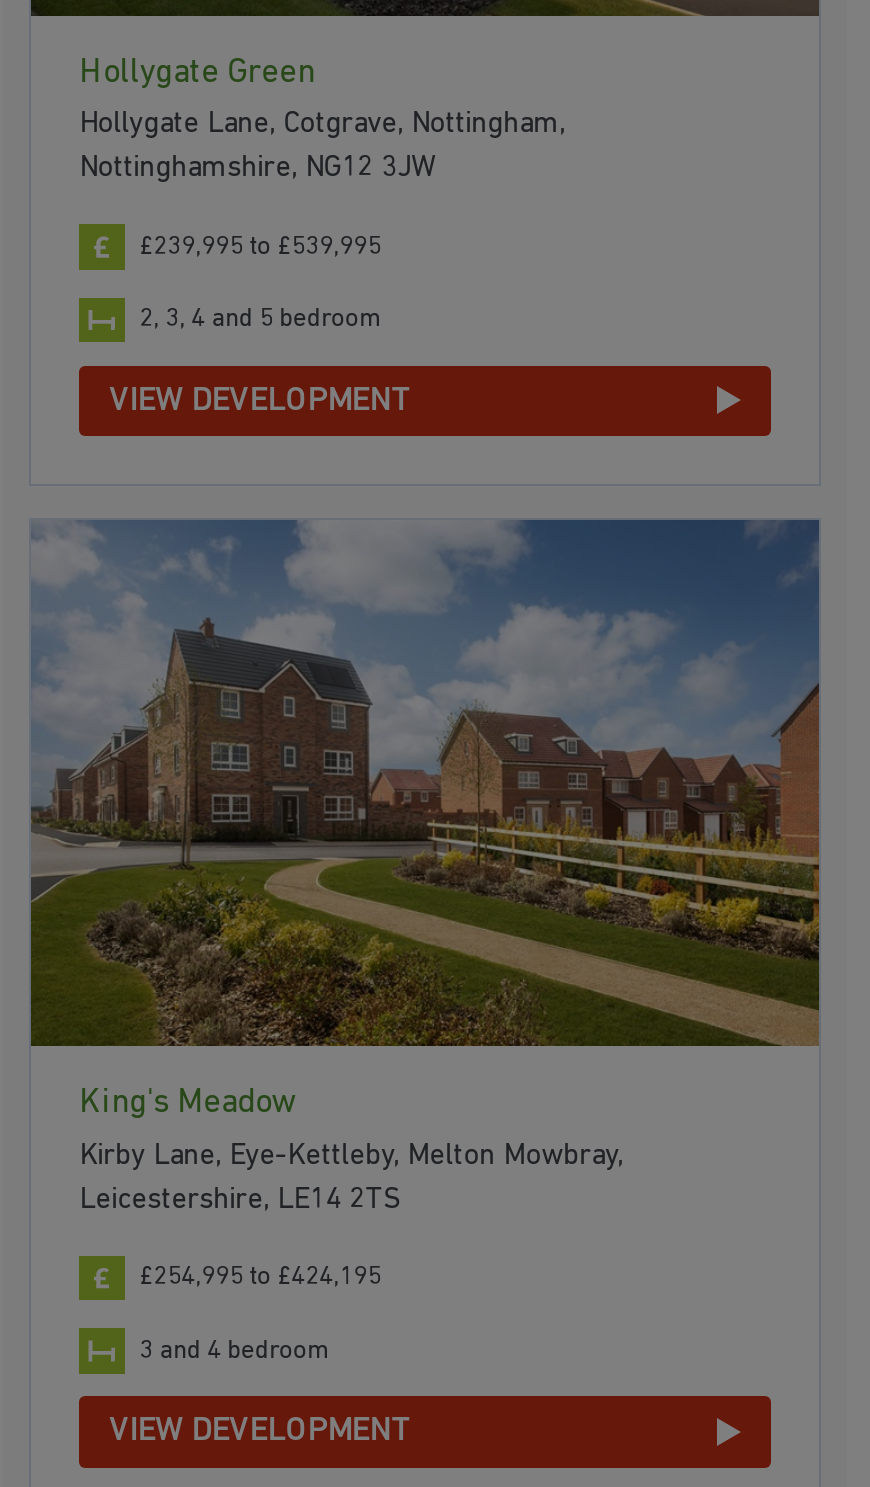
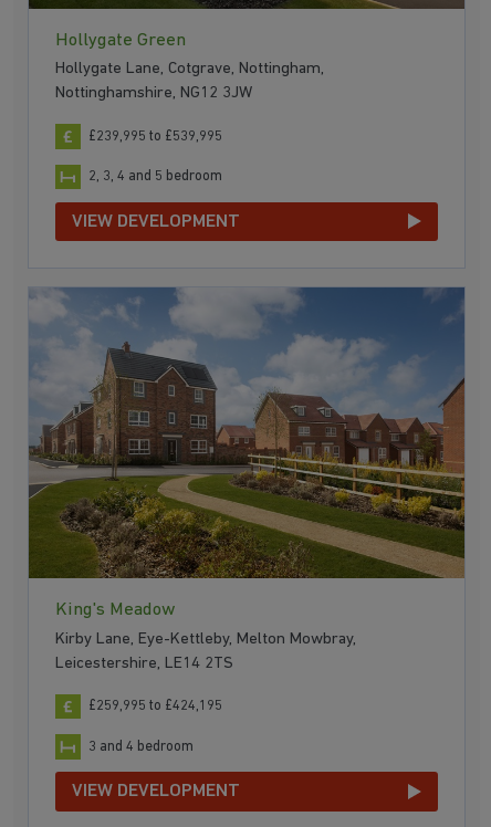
- £254,995 to £424,195
+ £259,995 to £424,195
